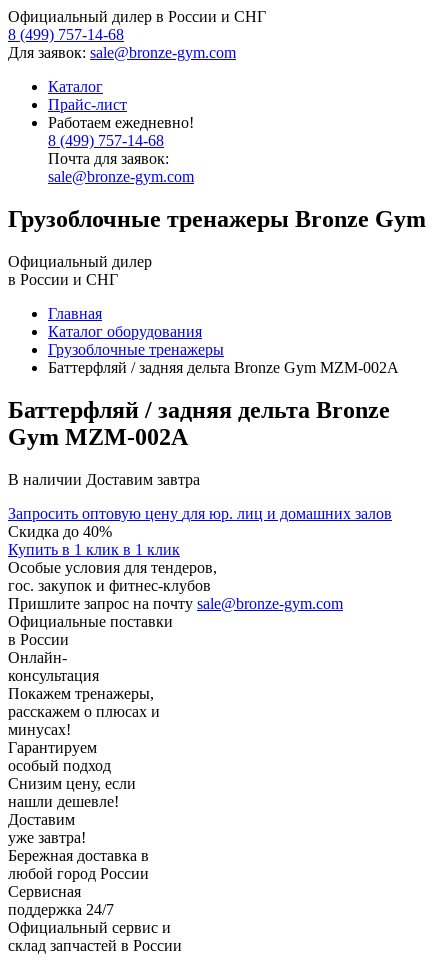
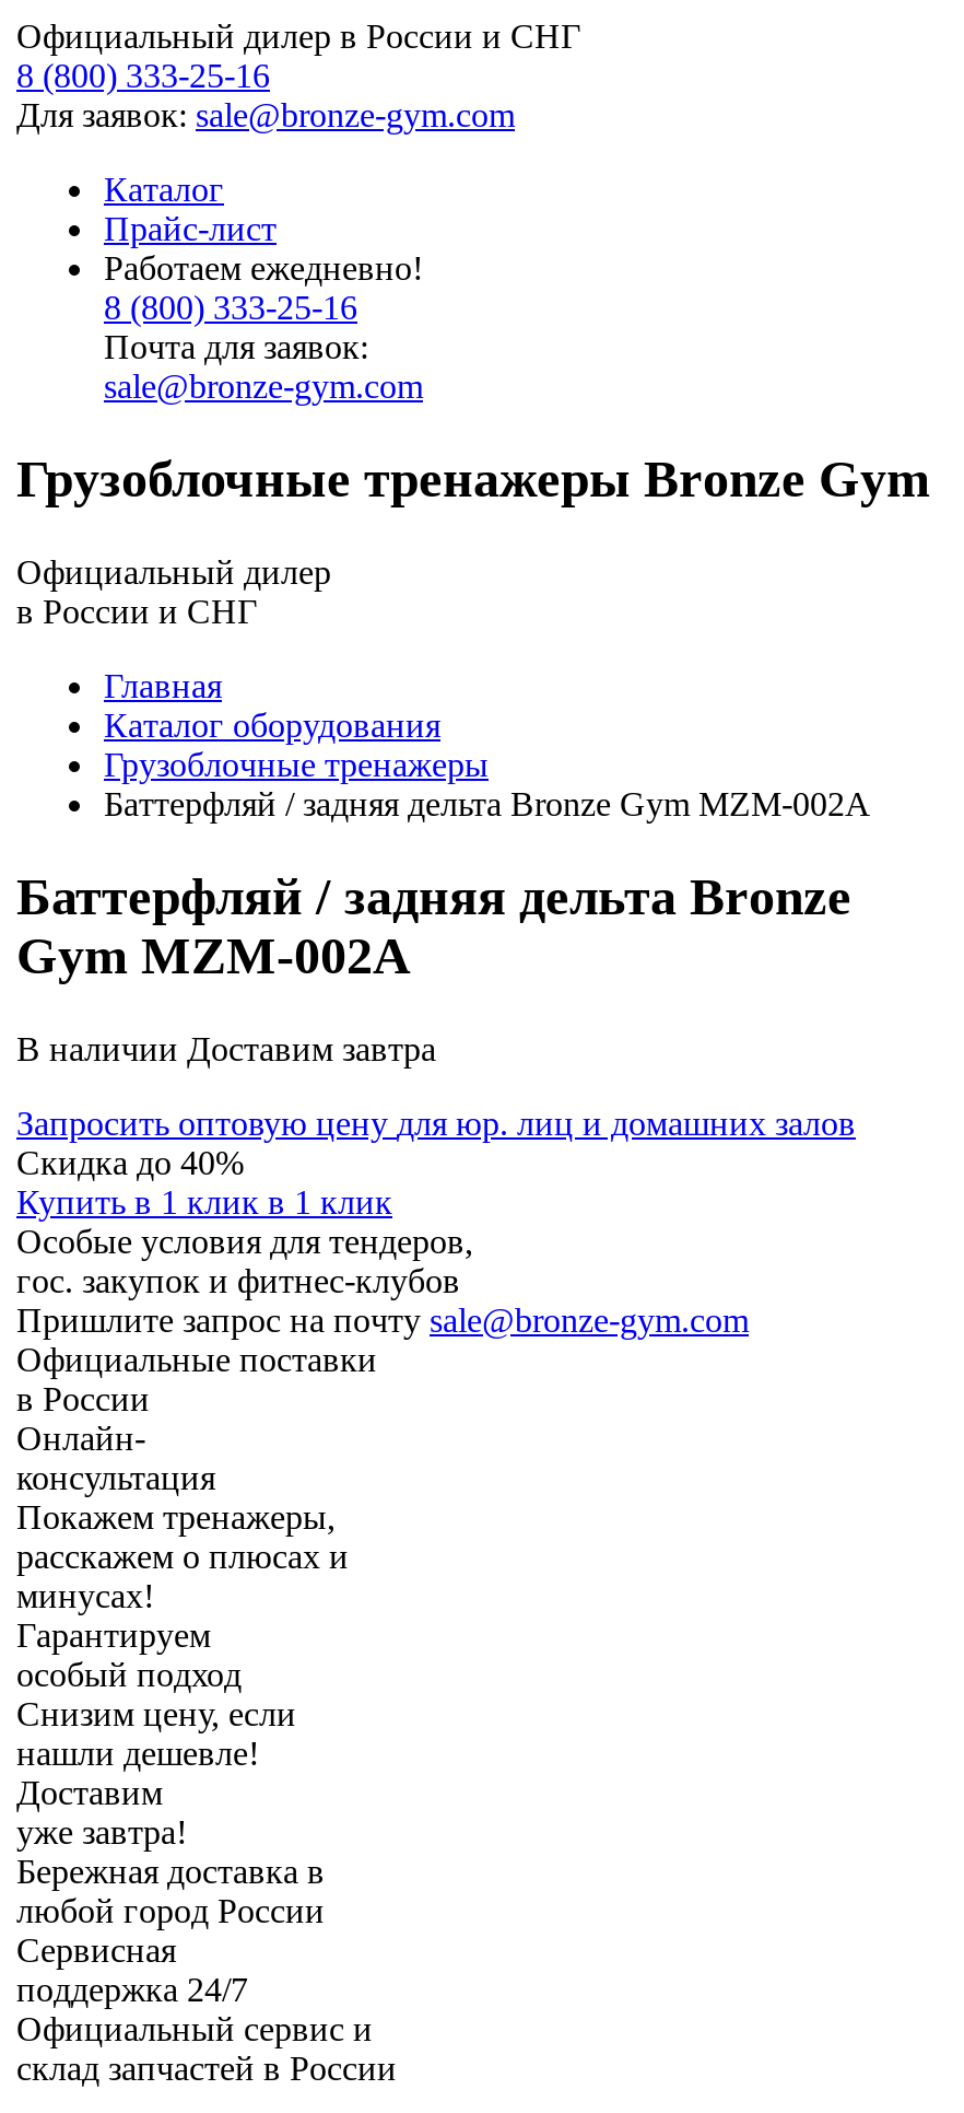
- 8 (499) 757-14-68
+ 8 (800) 333-25-16

- 8 (499) 757-14-68
+ 8 (800) 333-25-16
